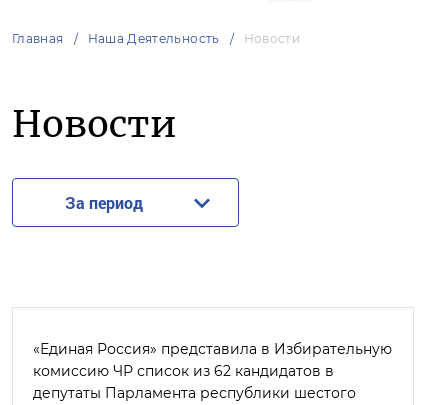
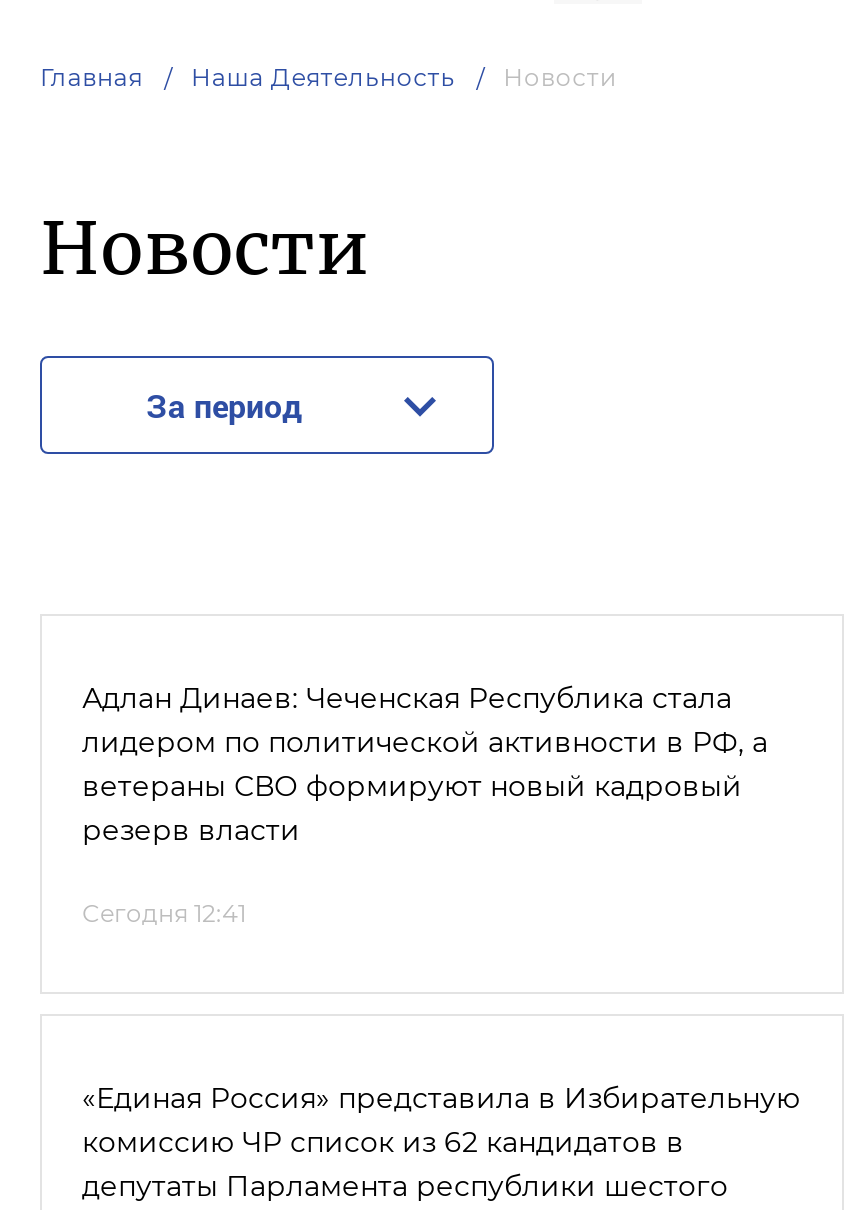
+ Адлан Динаев: Чеченская Республика стала
+ лидером по политической активности в РФ, а
+ ветераны СВО формируют новый кадровый
+ резерв власти
+ Сегодня 12:41
